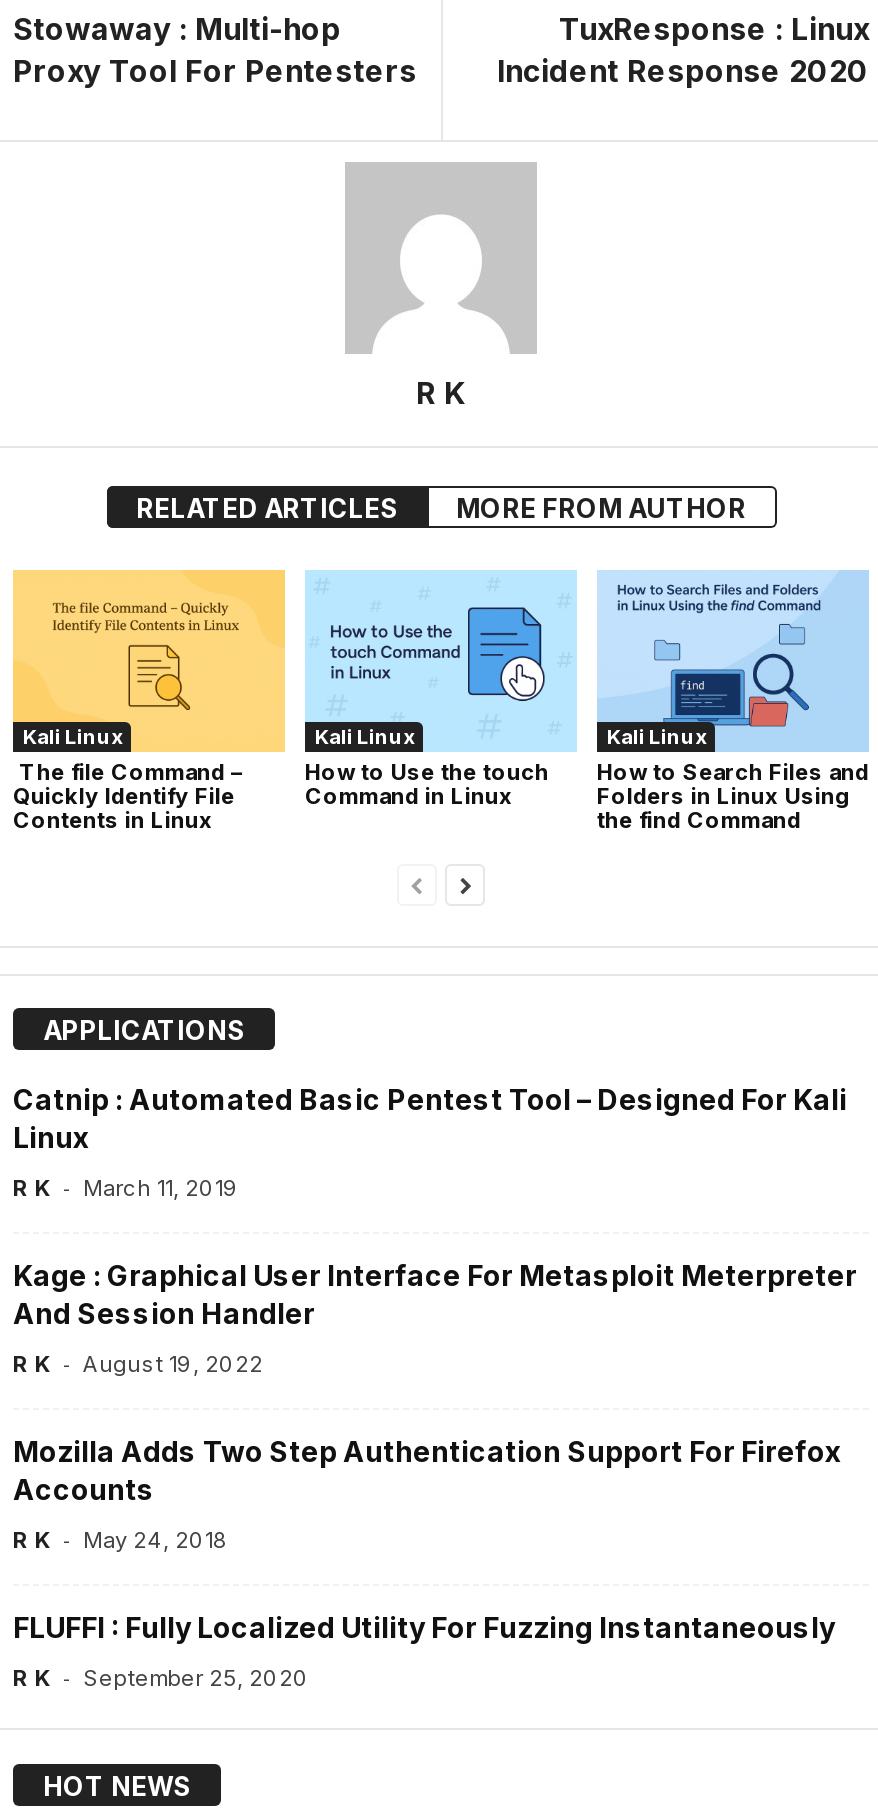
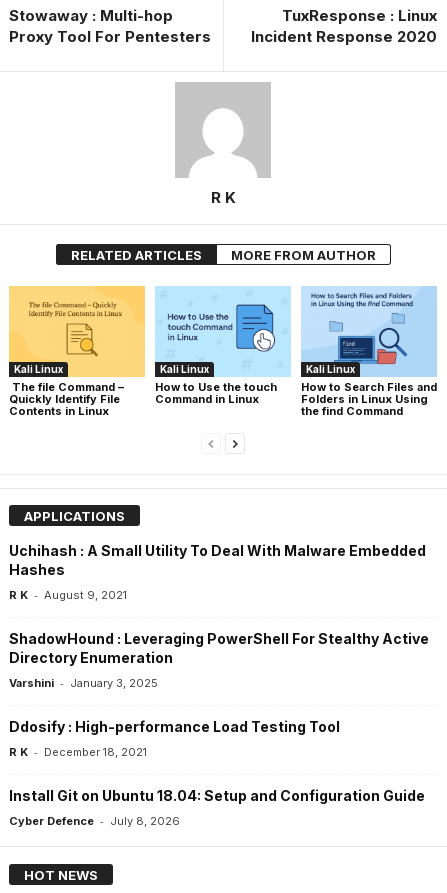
- Catnip : Automated Basic Pentest Tool – Designed For Kali
- Linux
+ Uchihash : A Small Utility To Deal With Malware Embedded
+ Hashes

- R K - March 11, 2019
+ R K - August 9, 2021

- Kage : Graphical User Interface For Metasploit Meterpreter
- And Session Handler
+ ShadowHound : Leveraging PowerShell For Stealthy Active
+ Directory Enumeration

- R K - August 19, 2022
+ Varshini - January 3, 2025

- Mozilla Adds Two Step Authentication Support For Firefox
- Accounts
+ Ddosify : High-performance Load Testing Tool

- R K - May 24, 2018
+ R K - December 18, 2021

- FLUFFI : Fully Localized Utility For Fuzzing Instantaneously
+ Install Git on Ubuntu 18.04: Setup and Configuration Guide

- R K - September 25, 2020
+ Cyber Defence - July 8, 2026
